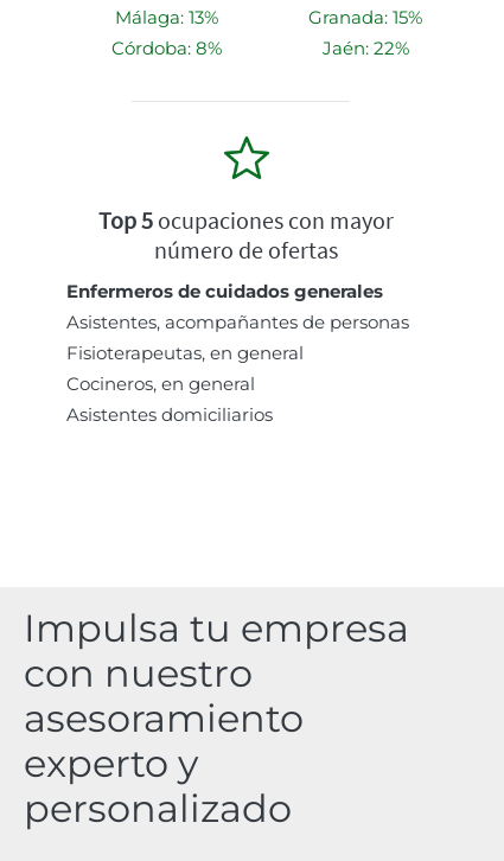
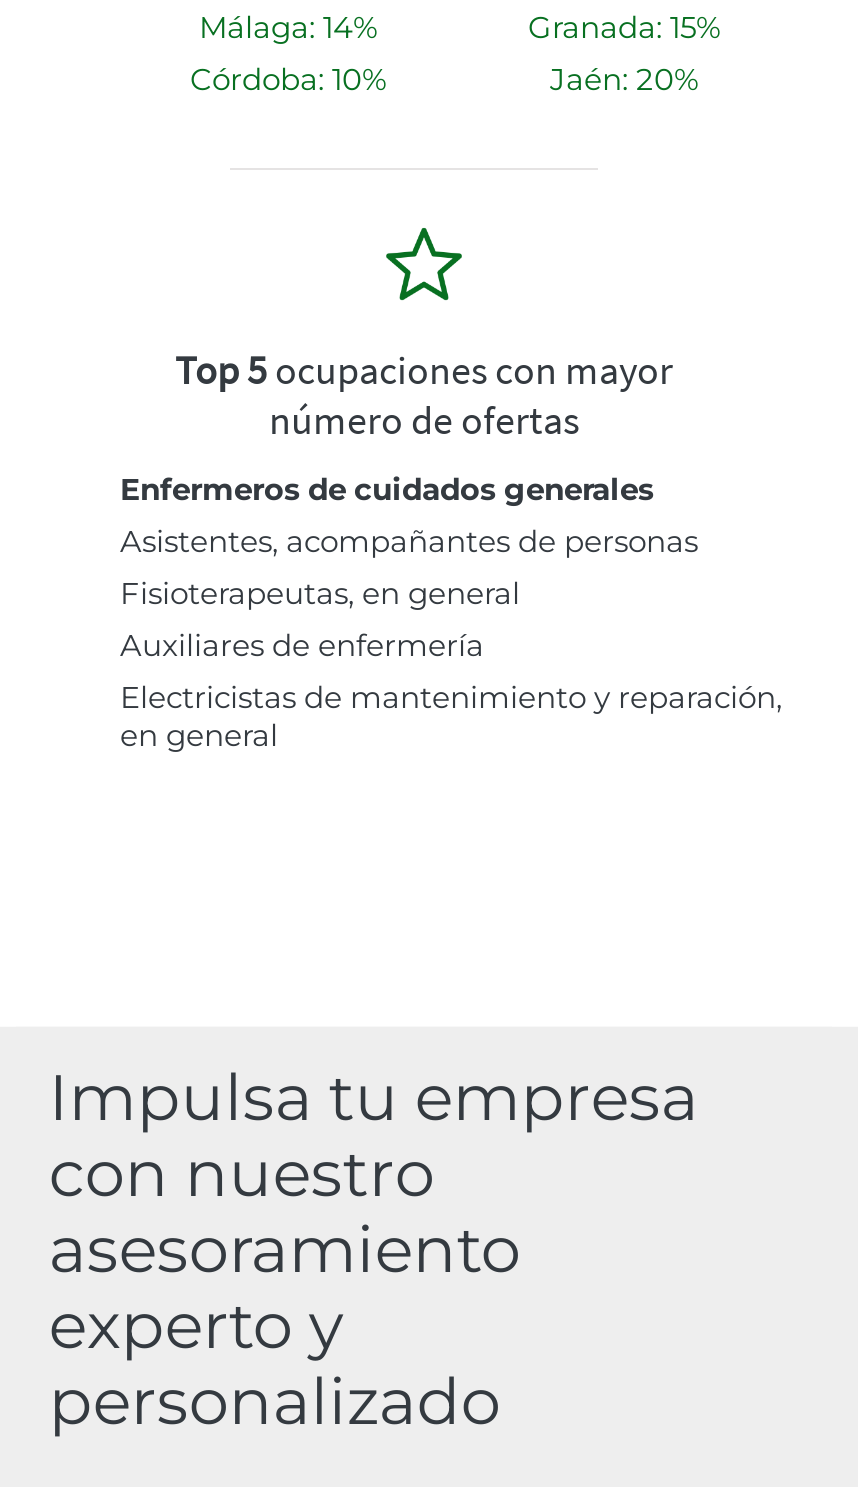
- Málaga: 13%
+ Málaga: 14%

- Córdoba: 8%
+ Córdoba: 10%

- Jaén: 22%
+ Jaén: 20%

- Cocineros, en general
- Asistentes domiciliarios
+ Auxiliares de enfermería
+ Electricistas de mantenimiento y reparación,
+ en general
